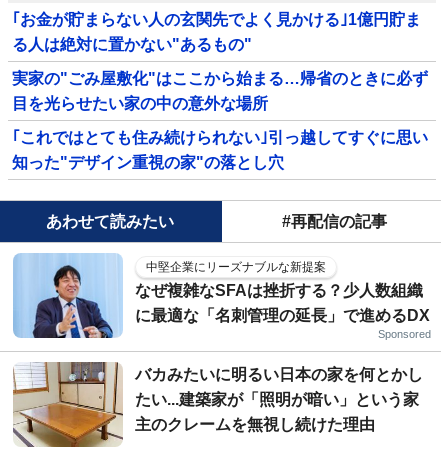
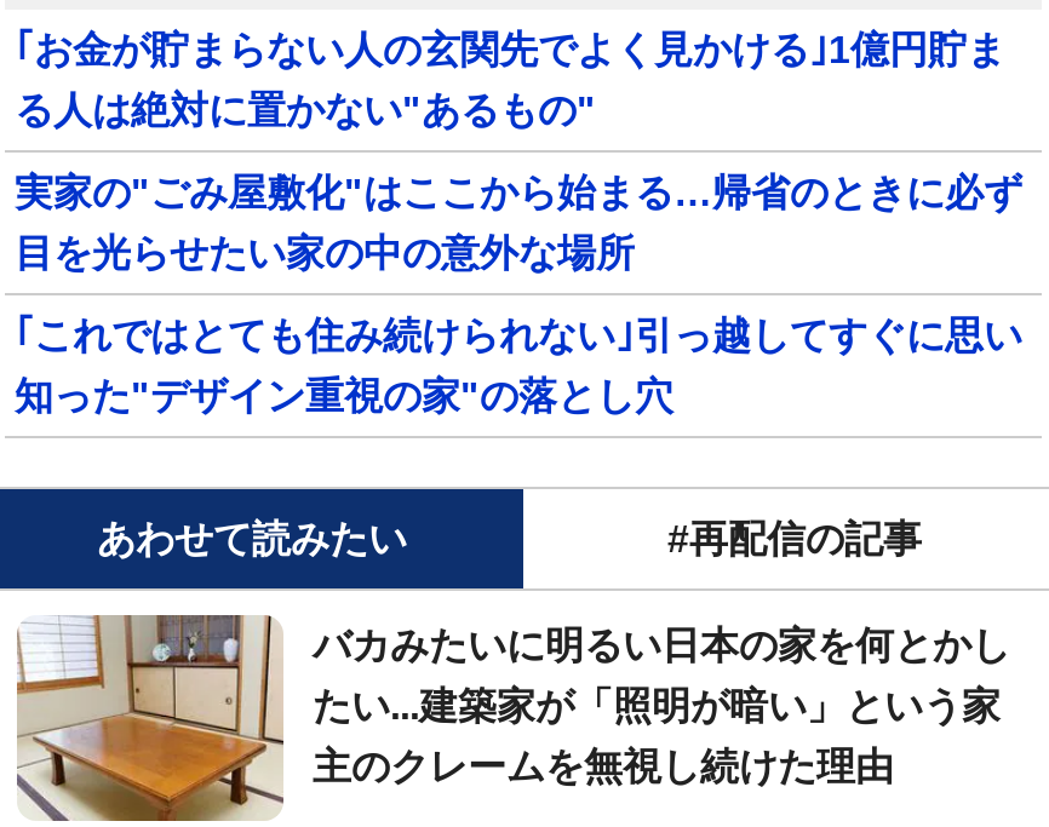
- [image]
- 中堅企業にリーズナブルな新提案
- なぜ複雑なSFAは挫折する？少人数組織
- に最適な「名刺管理の延長」で進めるDX
- Sponsored
